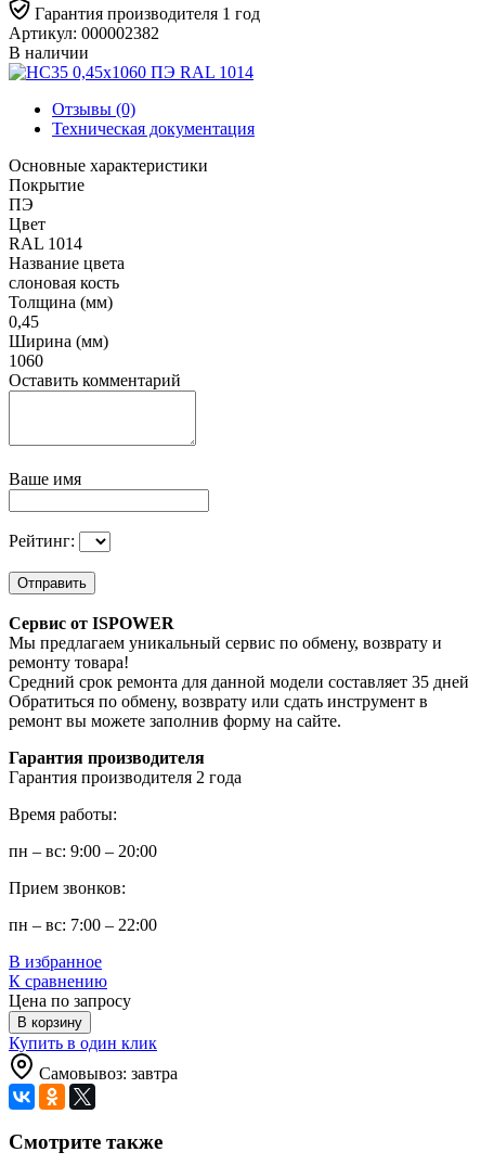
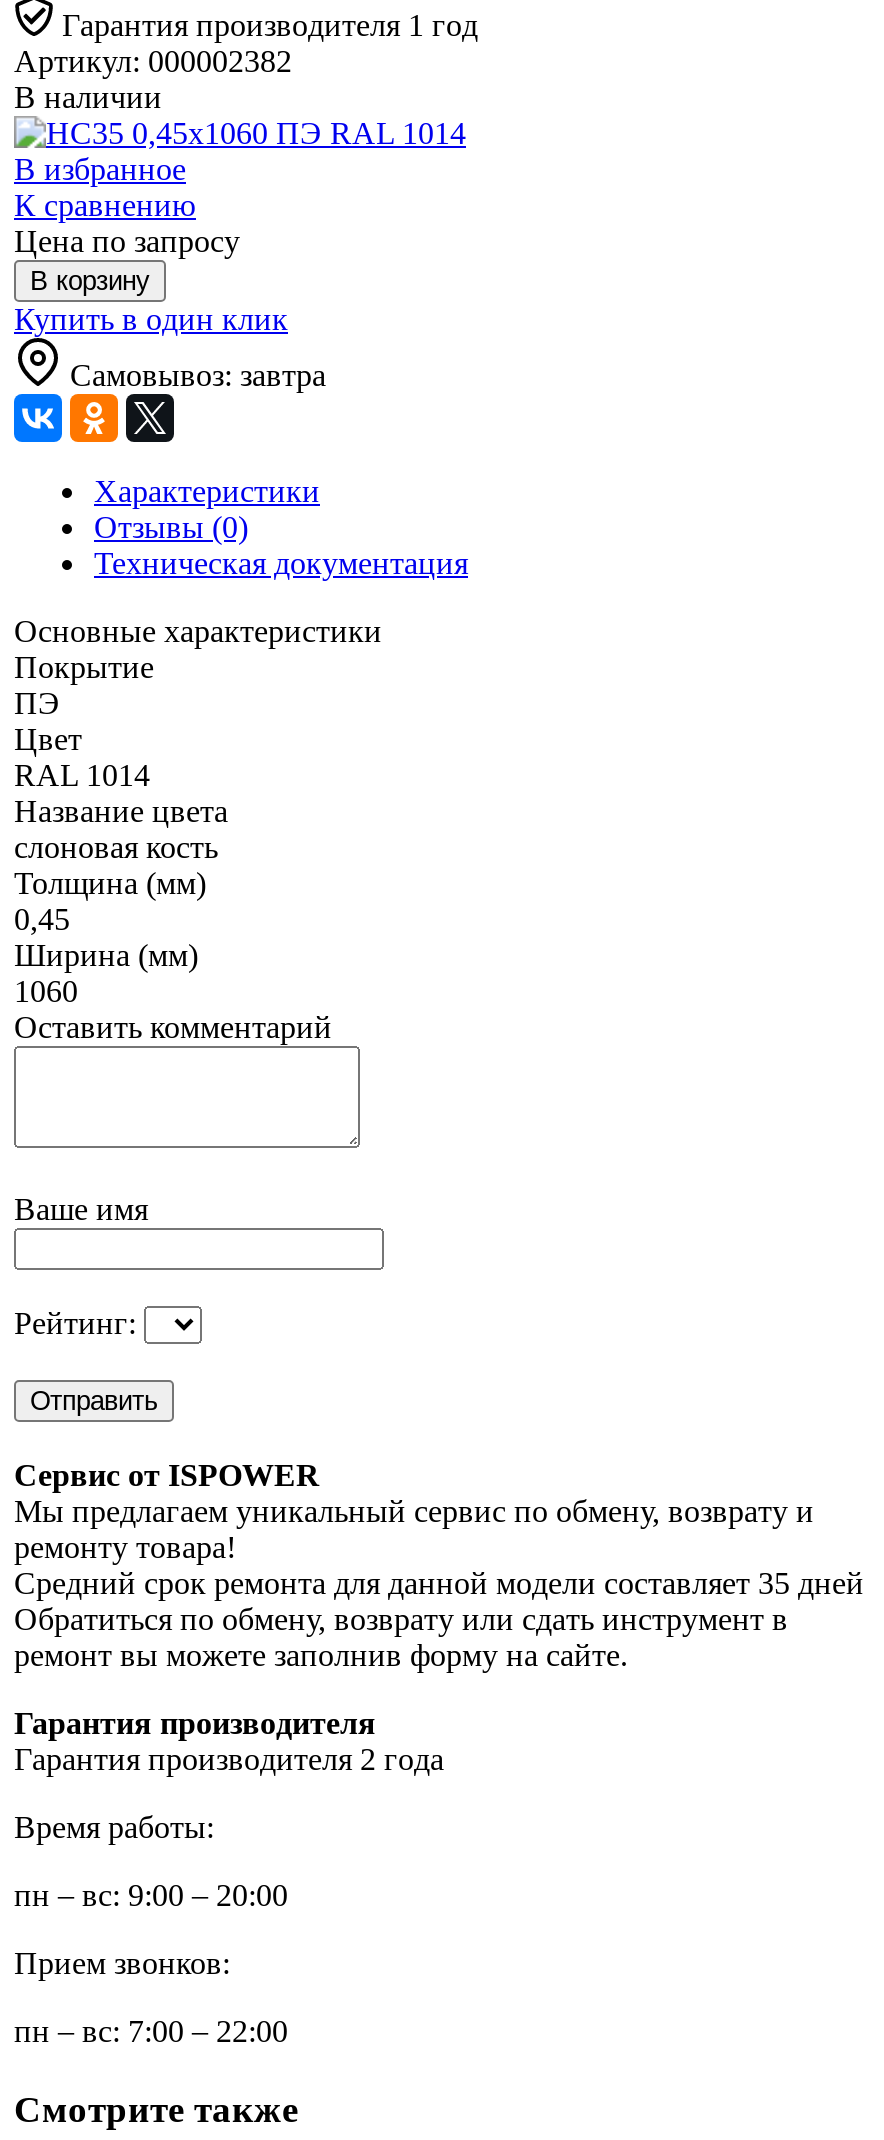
+ Характеристики

moved down: Отзывы (0) | Техническая документация | Основные характеристики | ... | Прием звонков: | пн – вс: 7:00 – 22:00

moved up: [image] | В избранное | К сравнению | Цена по запросу | В корзину | Купить в один клик | Самовывоз: завтра
